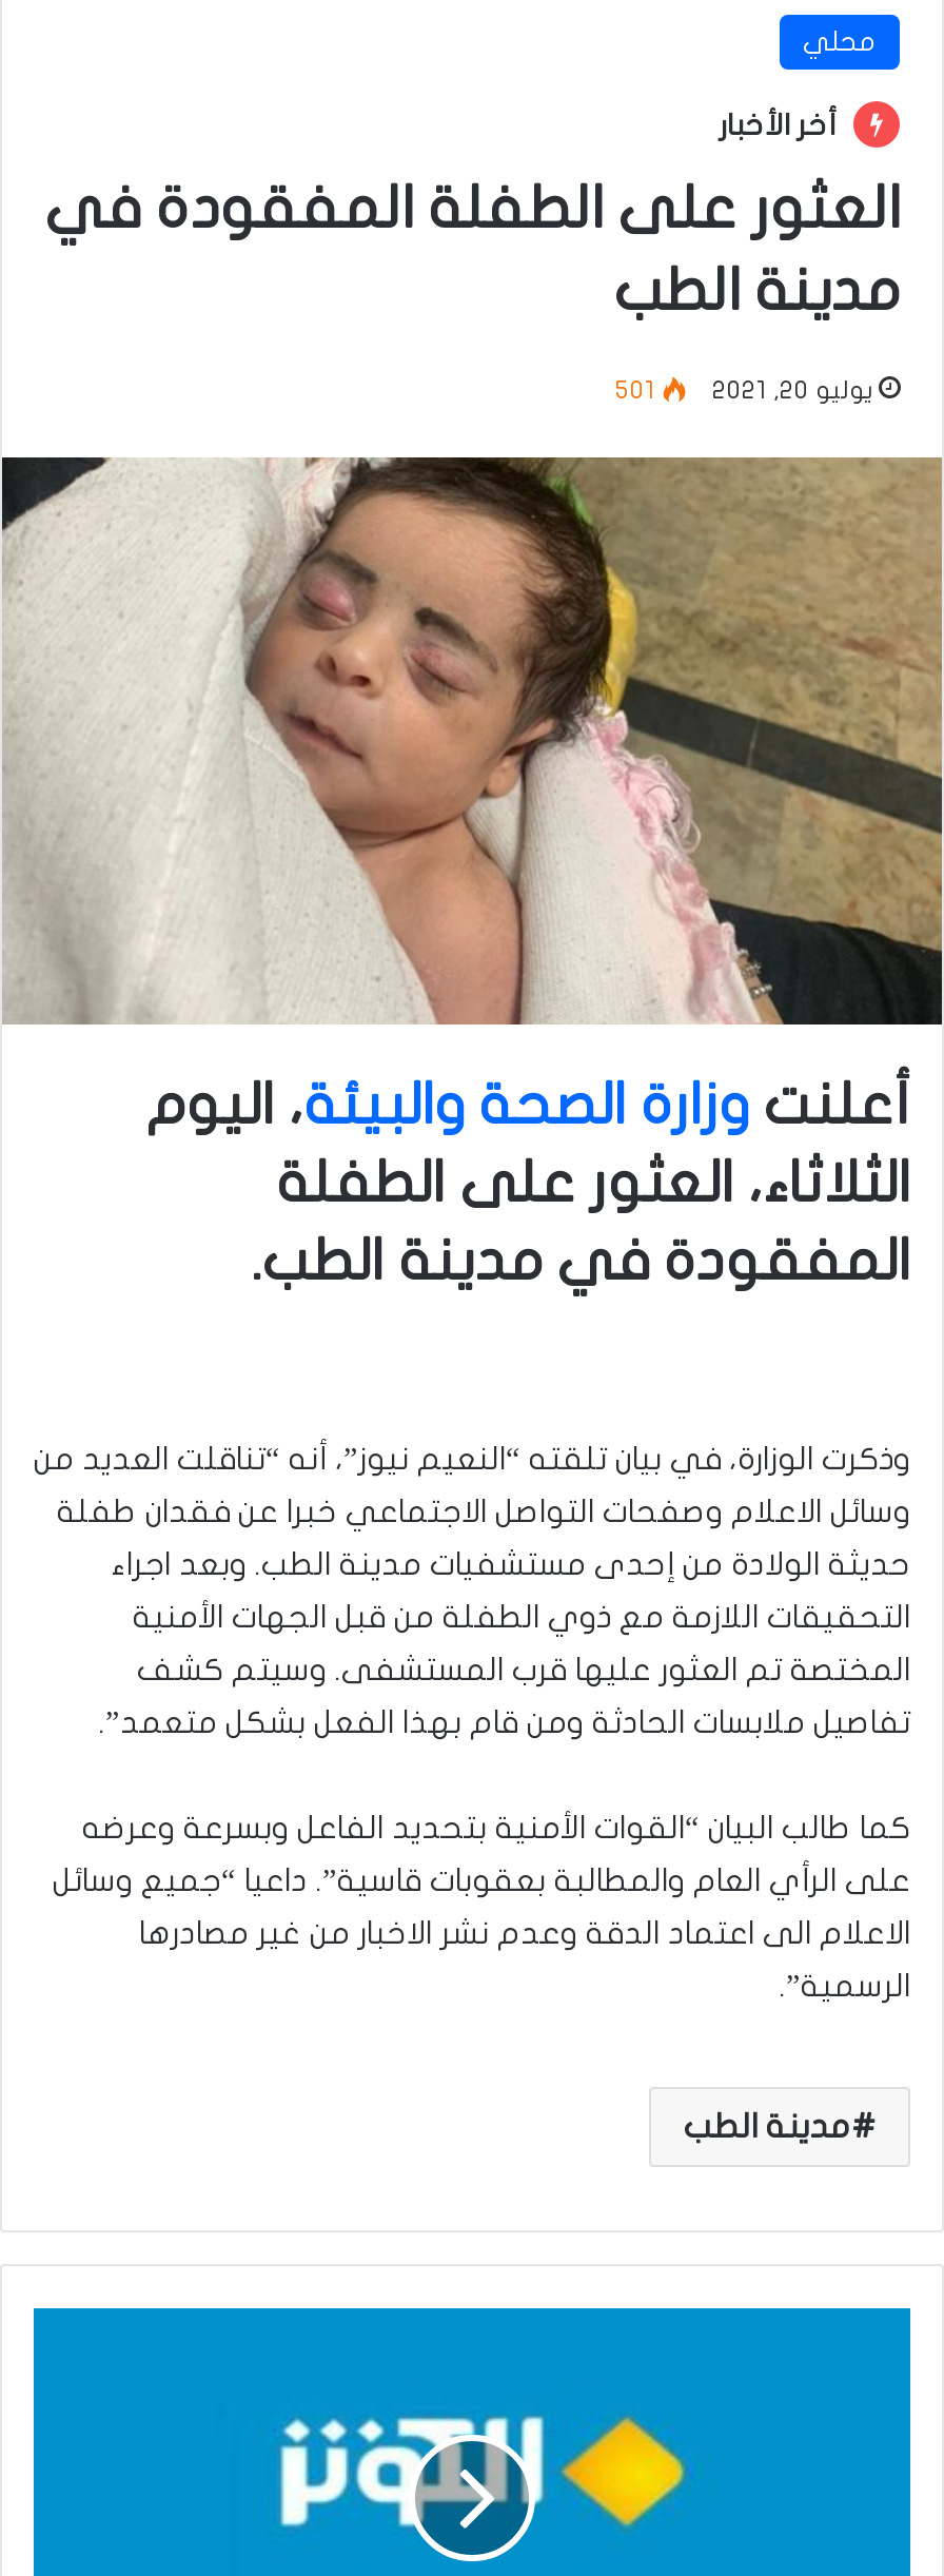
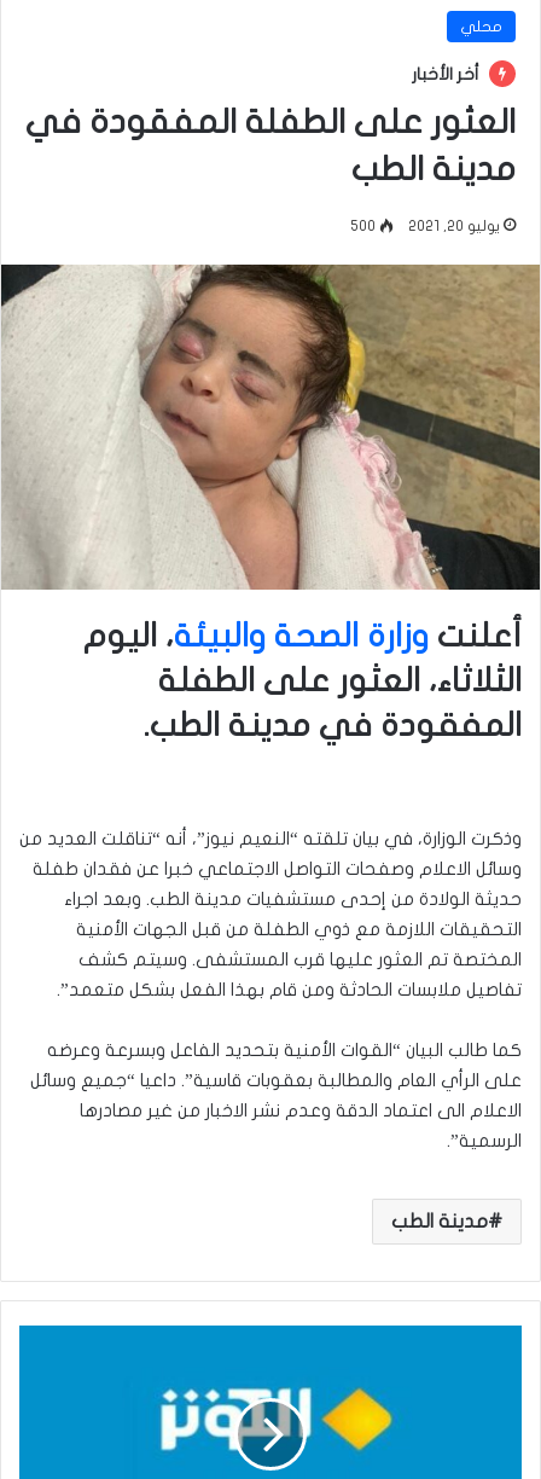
- 501
+ 500
